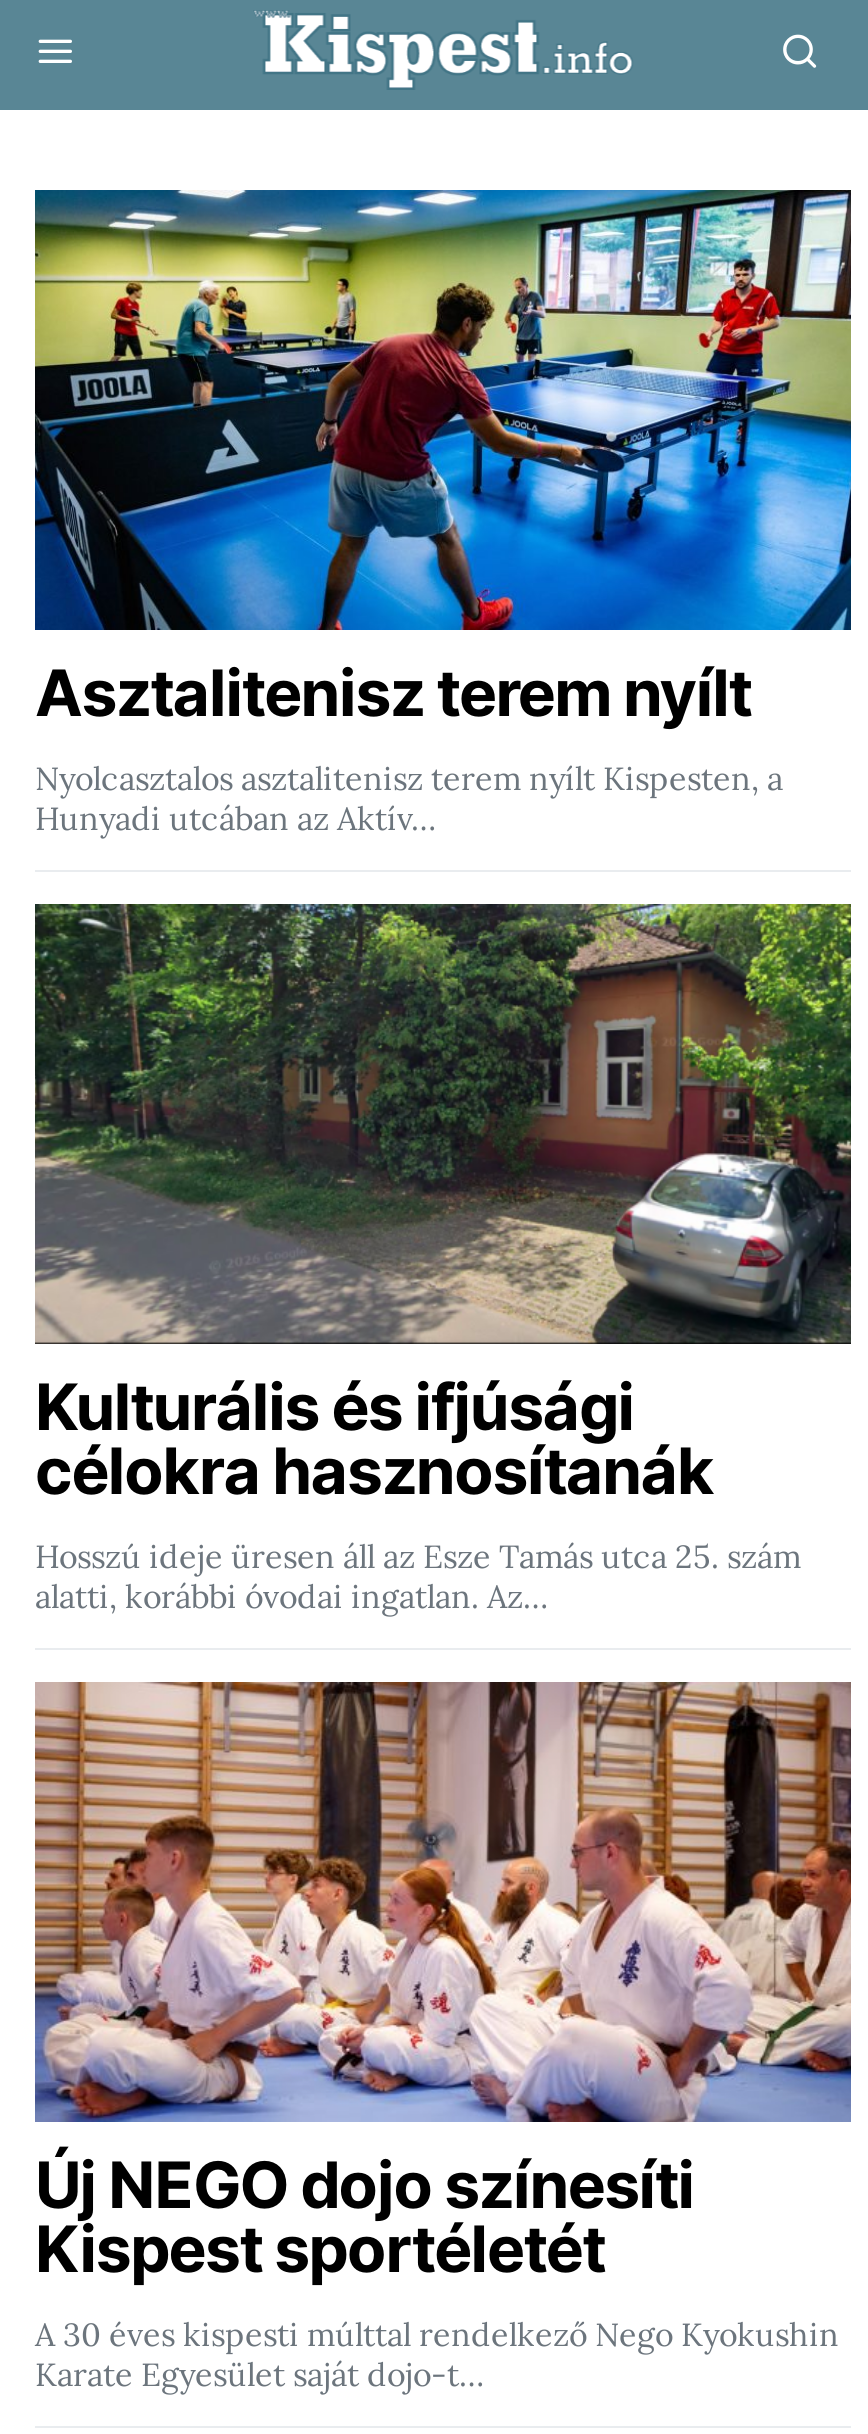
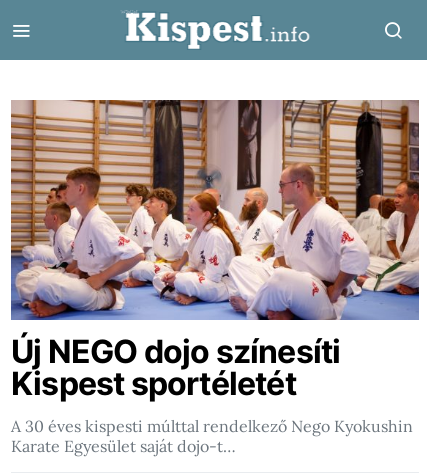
- [image]
- Asztalitenisz terem nyílt
- Nyolcasztalos asztalitenisz terem nyílt Kispesten, a
- Hunyadi utcában az Aktív…

- [image]
- Kulturális és ifjúsági
- célokra hasznosítanák
- Hosszú ideje üresen áll az Esze Tamás utca 25. szám
- alatti, korábbi óvodai ingatlan. Az…
